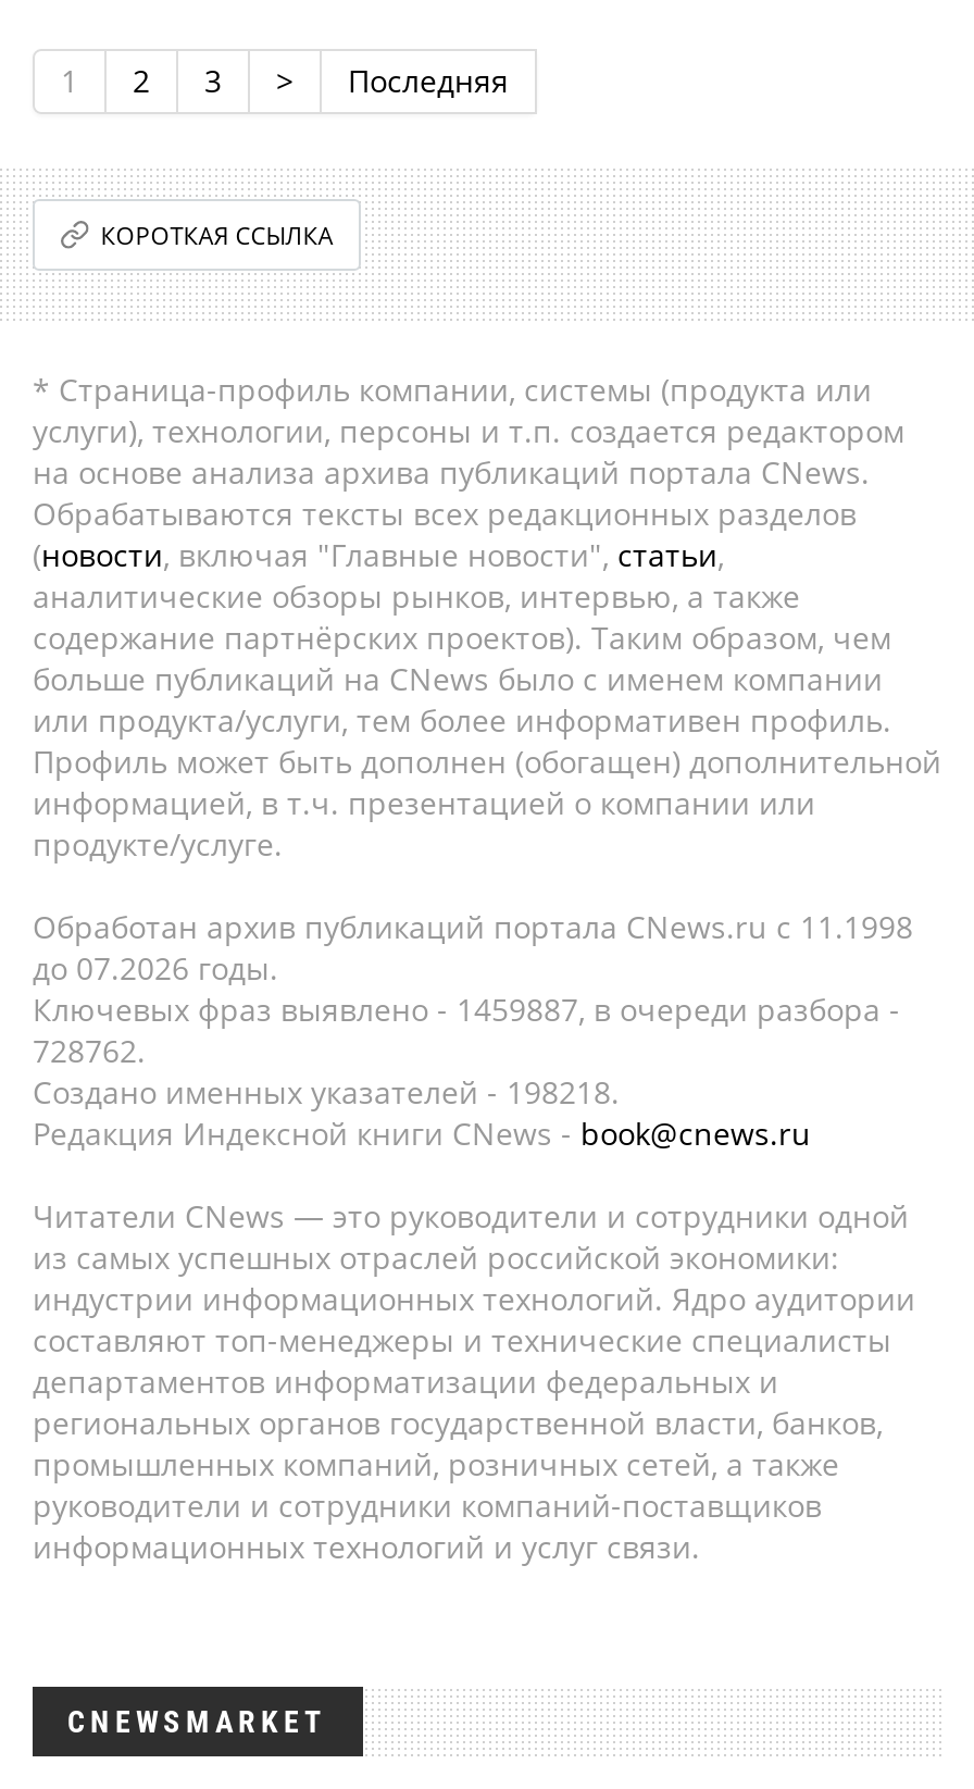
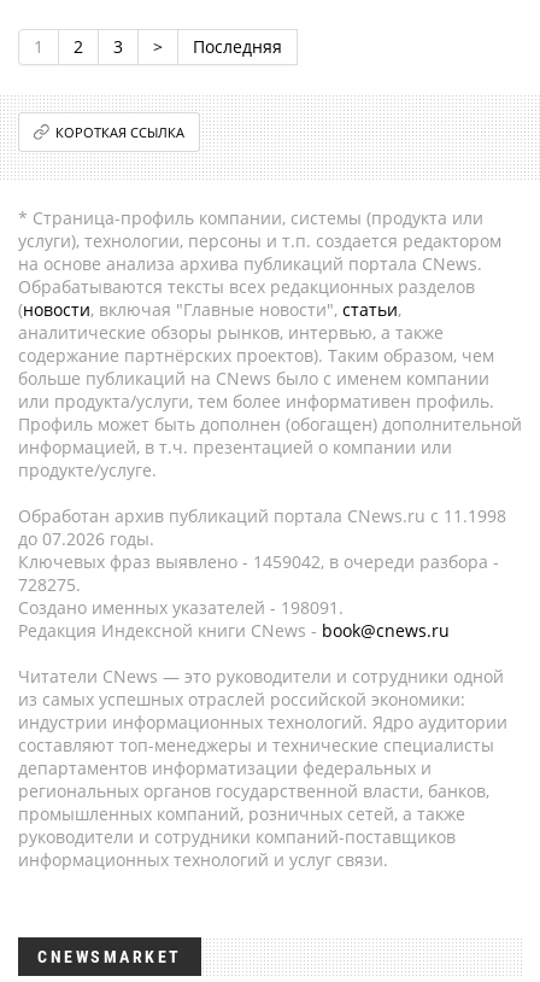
- Ключевых фраз выявлено - 1459887, в очереди разбора -
+ Ключевых фраз выявлено - 1459042, в очереди разбора -

- 728762.
+ 728275.

- Создано именных указателей - 198218.
+ Создано именных указателей - 198091.
